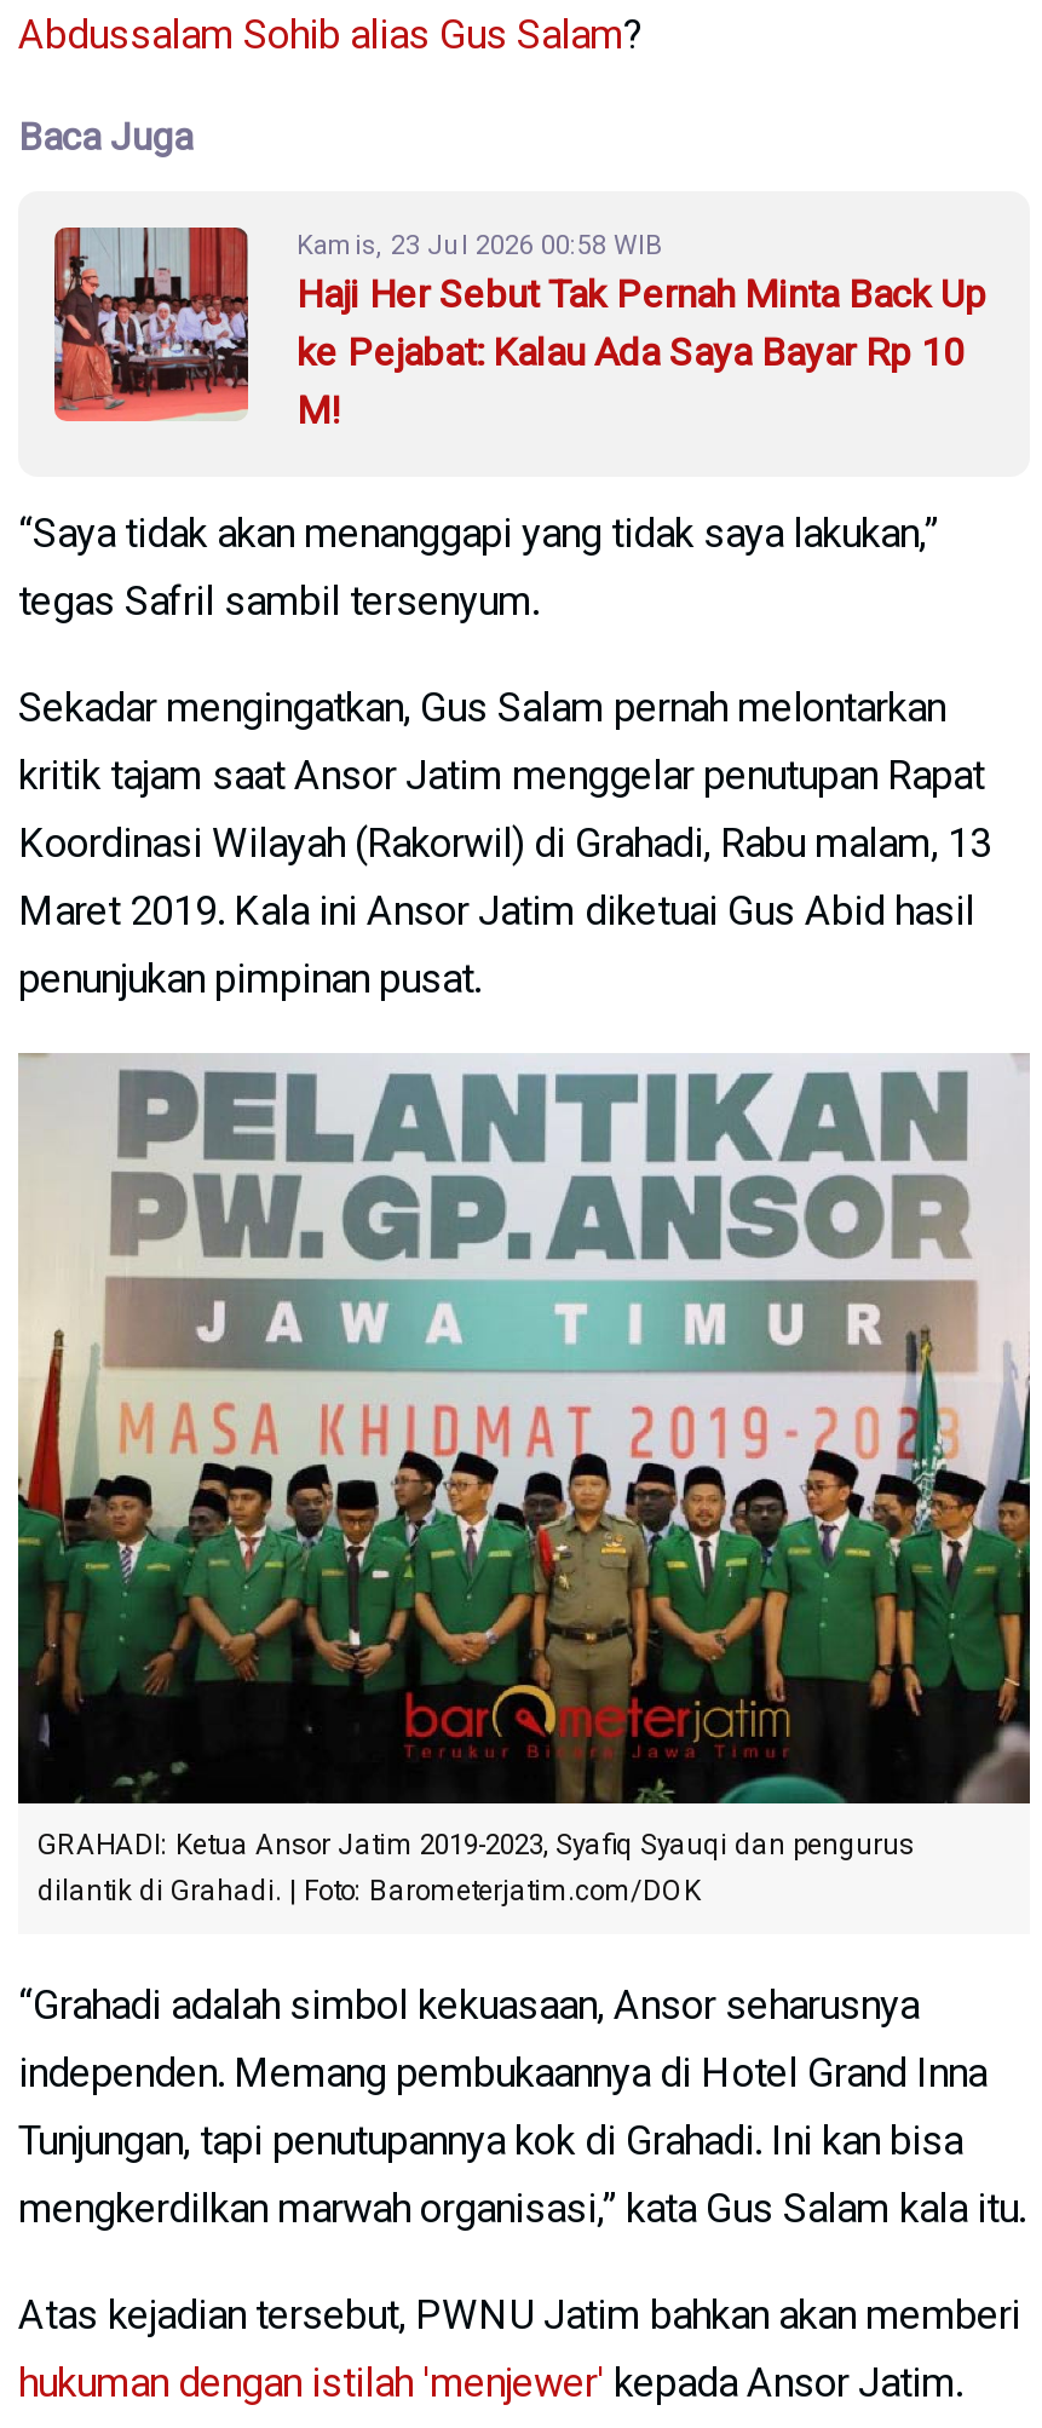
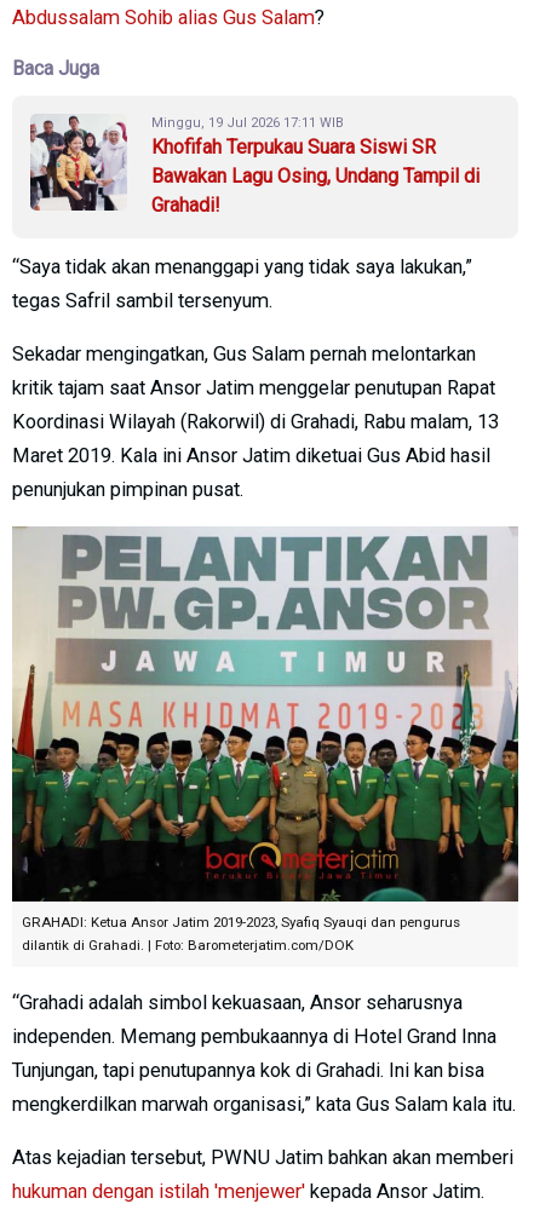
- [image]
- Kamis, 23 Jul 2026 00:58 WIB
- Haji Her Sebut Tak Pernah Minta Back Up
- ke Pejabat: Kalau Ada Saya Bayar Rp 10
- M!
+ [image]
+ Minggu, 19 Jul 2026 17:11 WIB
+ Khofifah Terpukau Suara Siswi SR
+ Bawakan Lagu Osing, Undang Tampil di
+ Grahadi!
